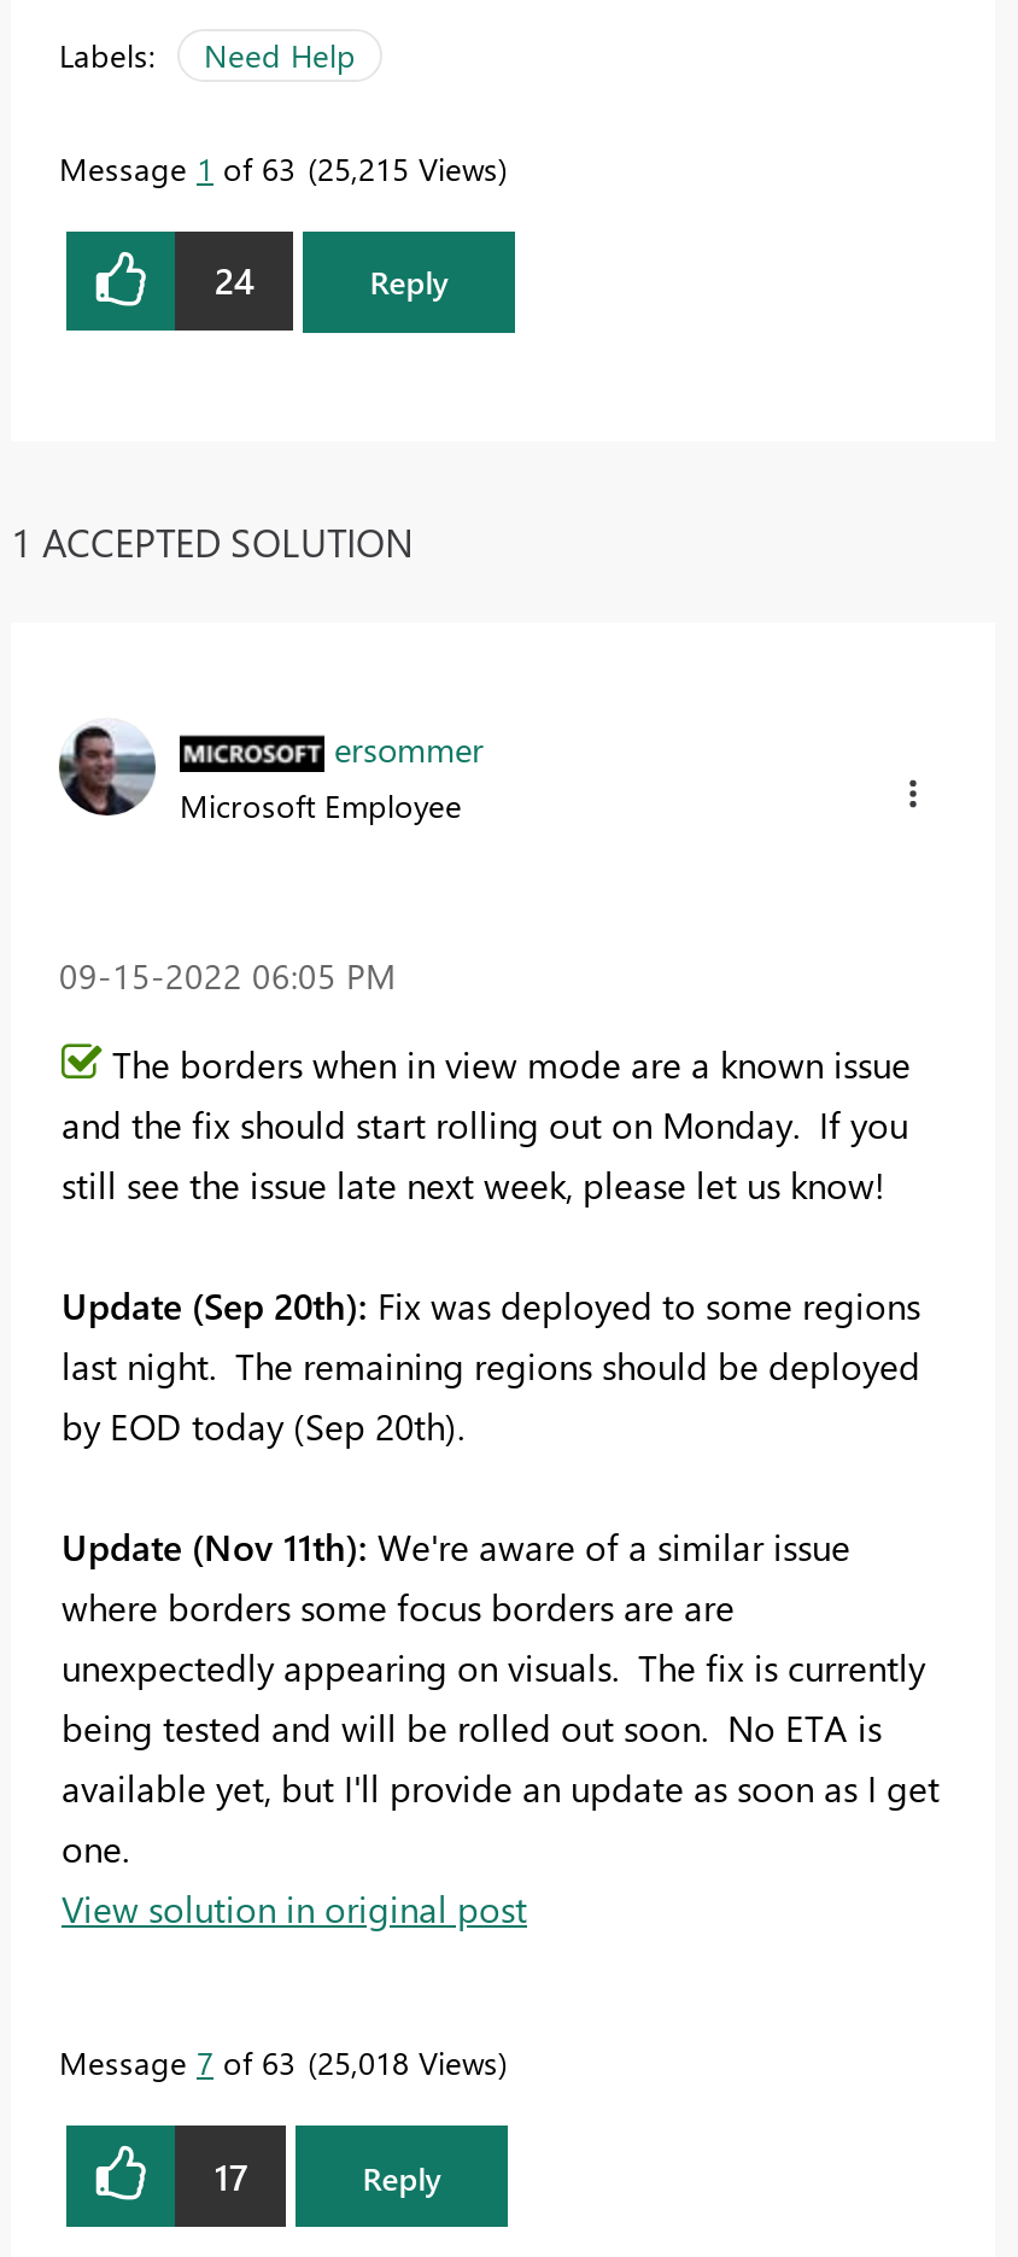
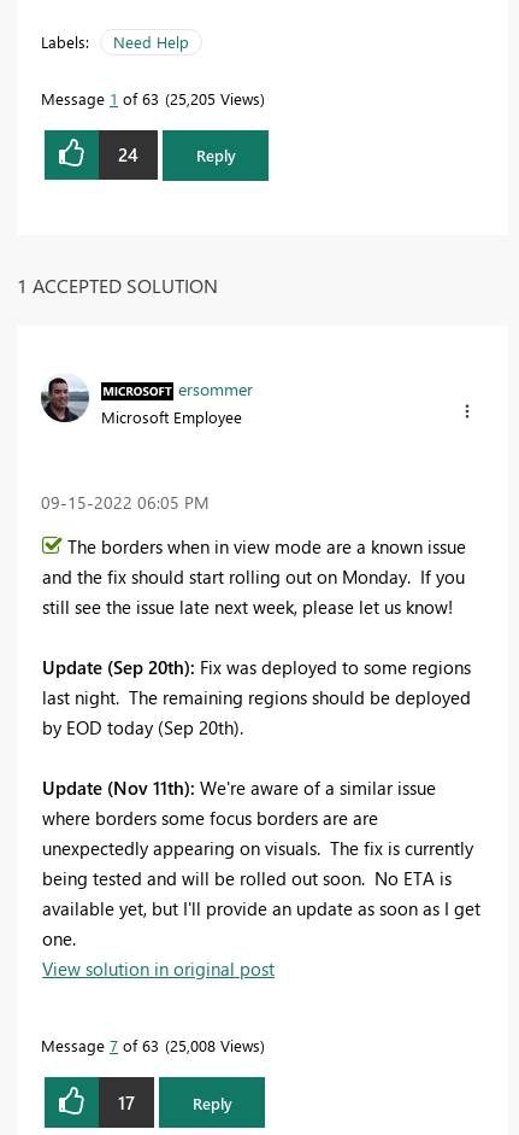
- Message 1 of 63 25,215 Views
+ Message 1 of 63 25,205 Views

- Message 7 of 63 25,018 Views
+ Message 7 of 63 25,008 Views
